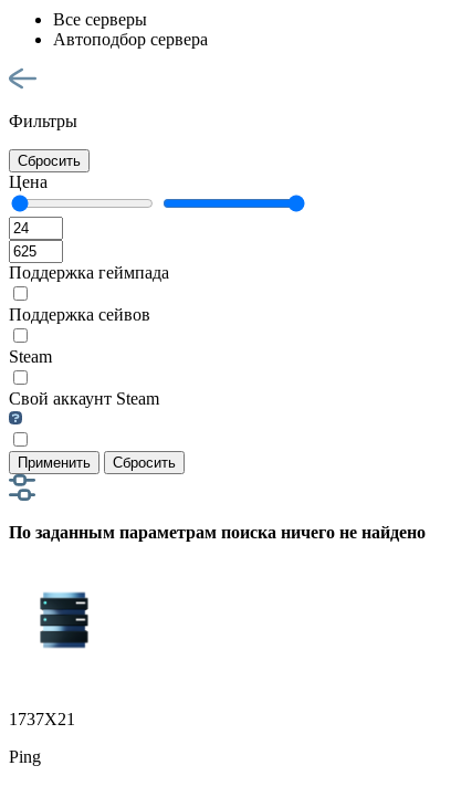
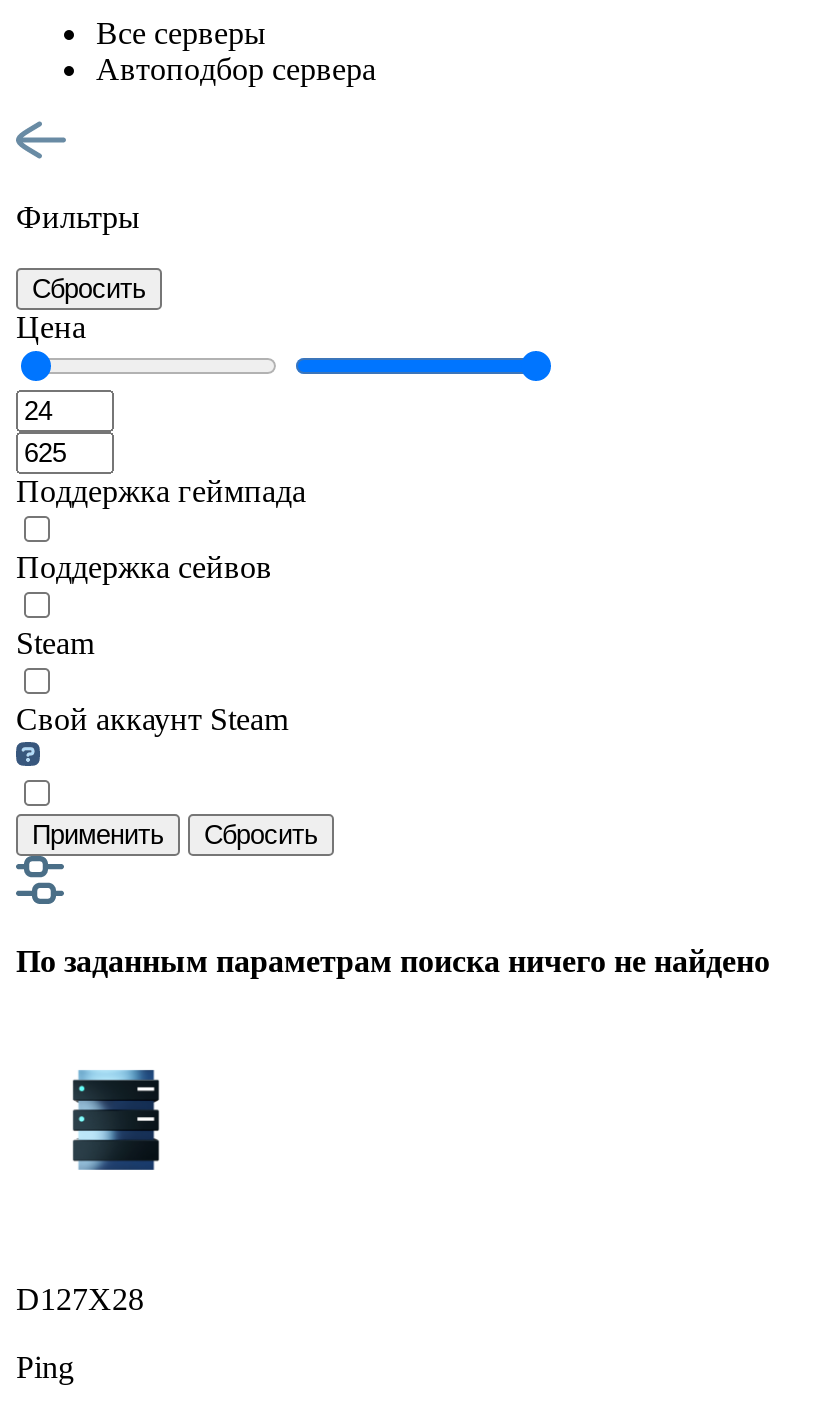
- 1737X21
+ D127X28
